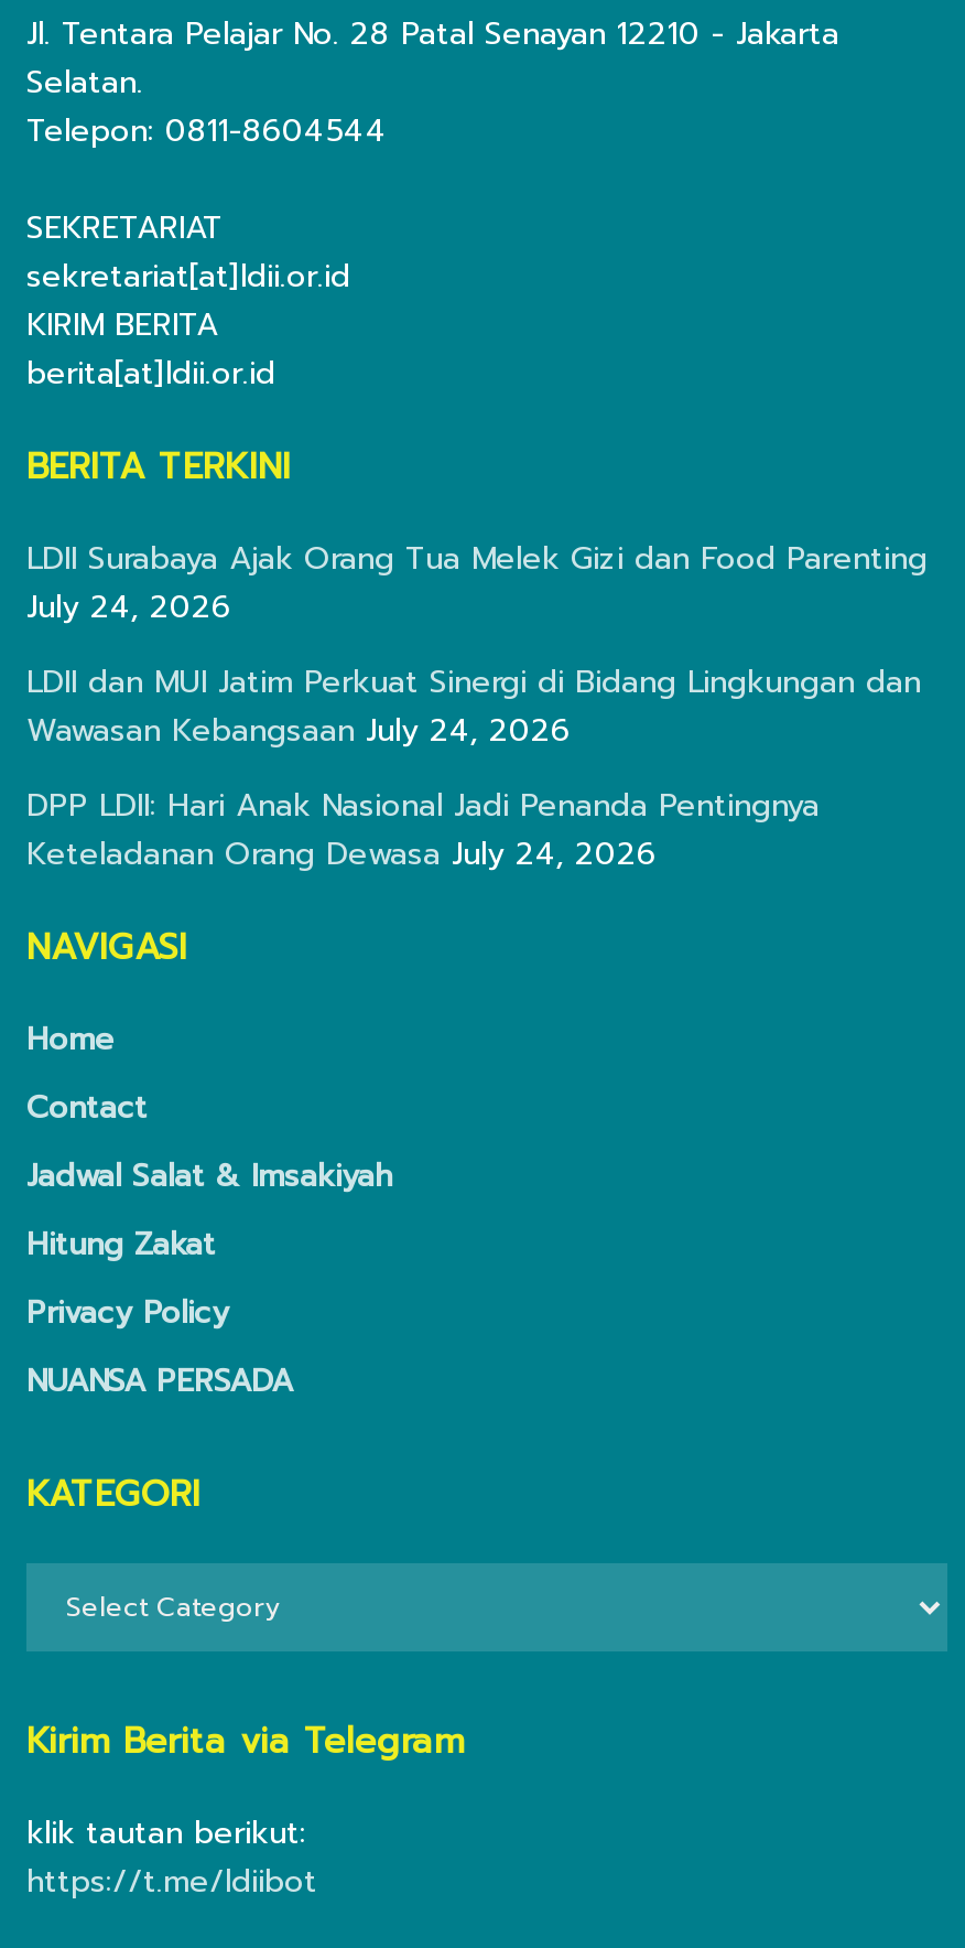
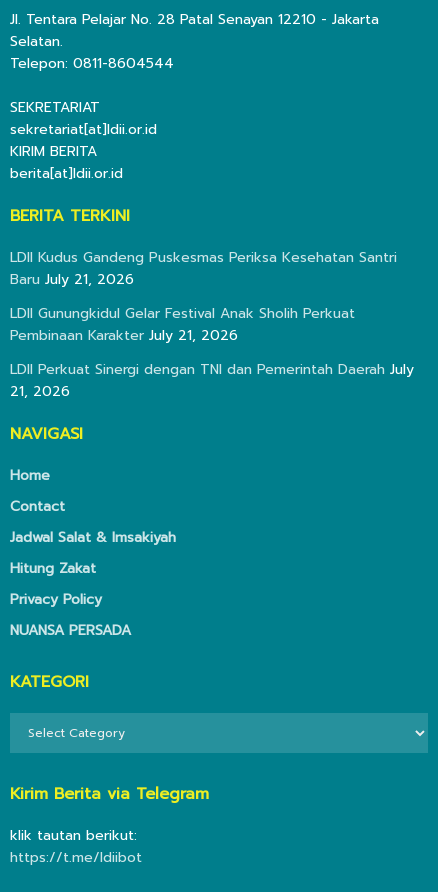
- LDII Surabaya Ajak Orang Tua Melek Gizi dan Food Parenting
- July 24, 2026
+ LDII Kudus Gandeng Puskesmas Periksa Kesehatan Santri
+ Baru July 21, 2026

- LDII dan MUI Jatim Perkuat Sinergi di Bidang Lingkungan dan
- Wawasan Kebangsaan July 24, 2026
+ LDII Gunungkidul Gelar Festival Anak Sholih Perkuat
+ Pembinaan Karakter July 21, 2026

- DPP LDII: Hari Anak Nasional Jadi Penanda Pentingnya
- Keteladanan Orang Dewasa July 24, 2026
+ LDII Perkuat Sinergi dengan TNI dan Pemerintah Daerah July
+ 21, 2026
